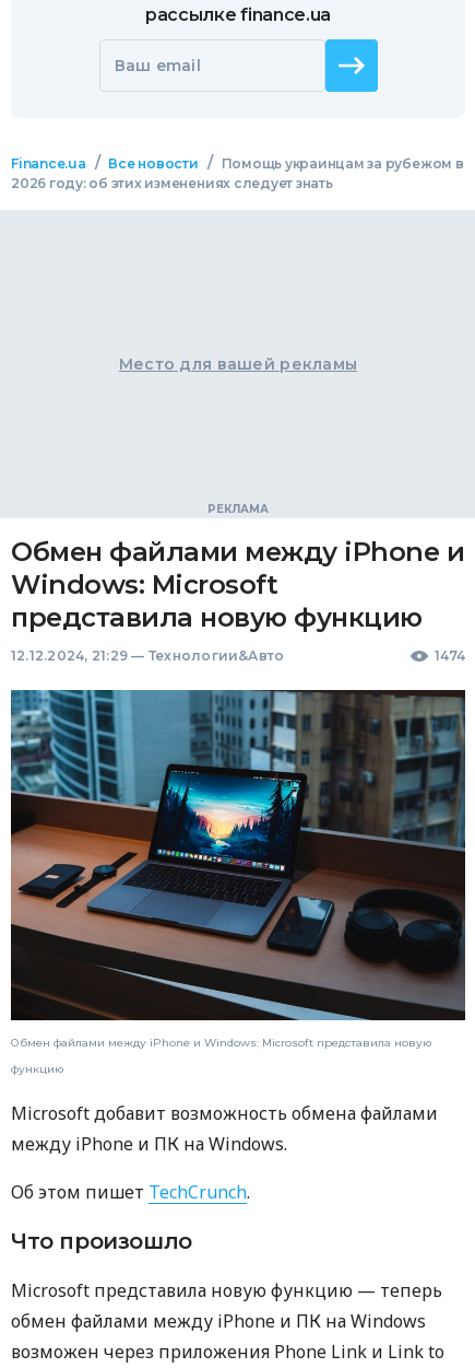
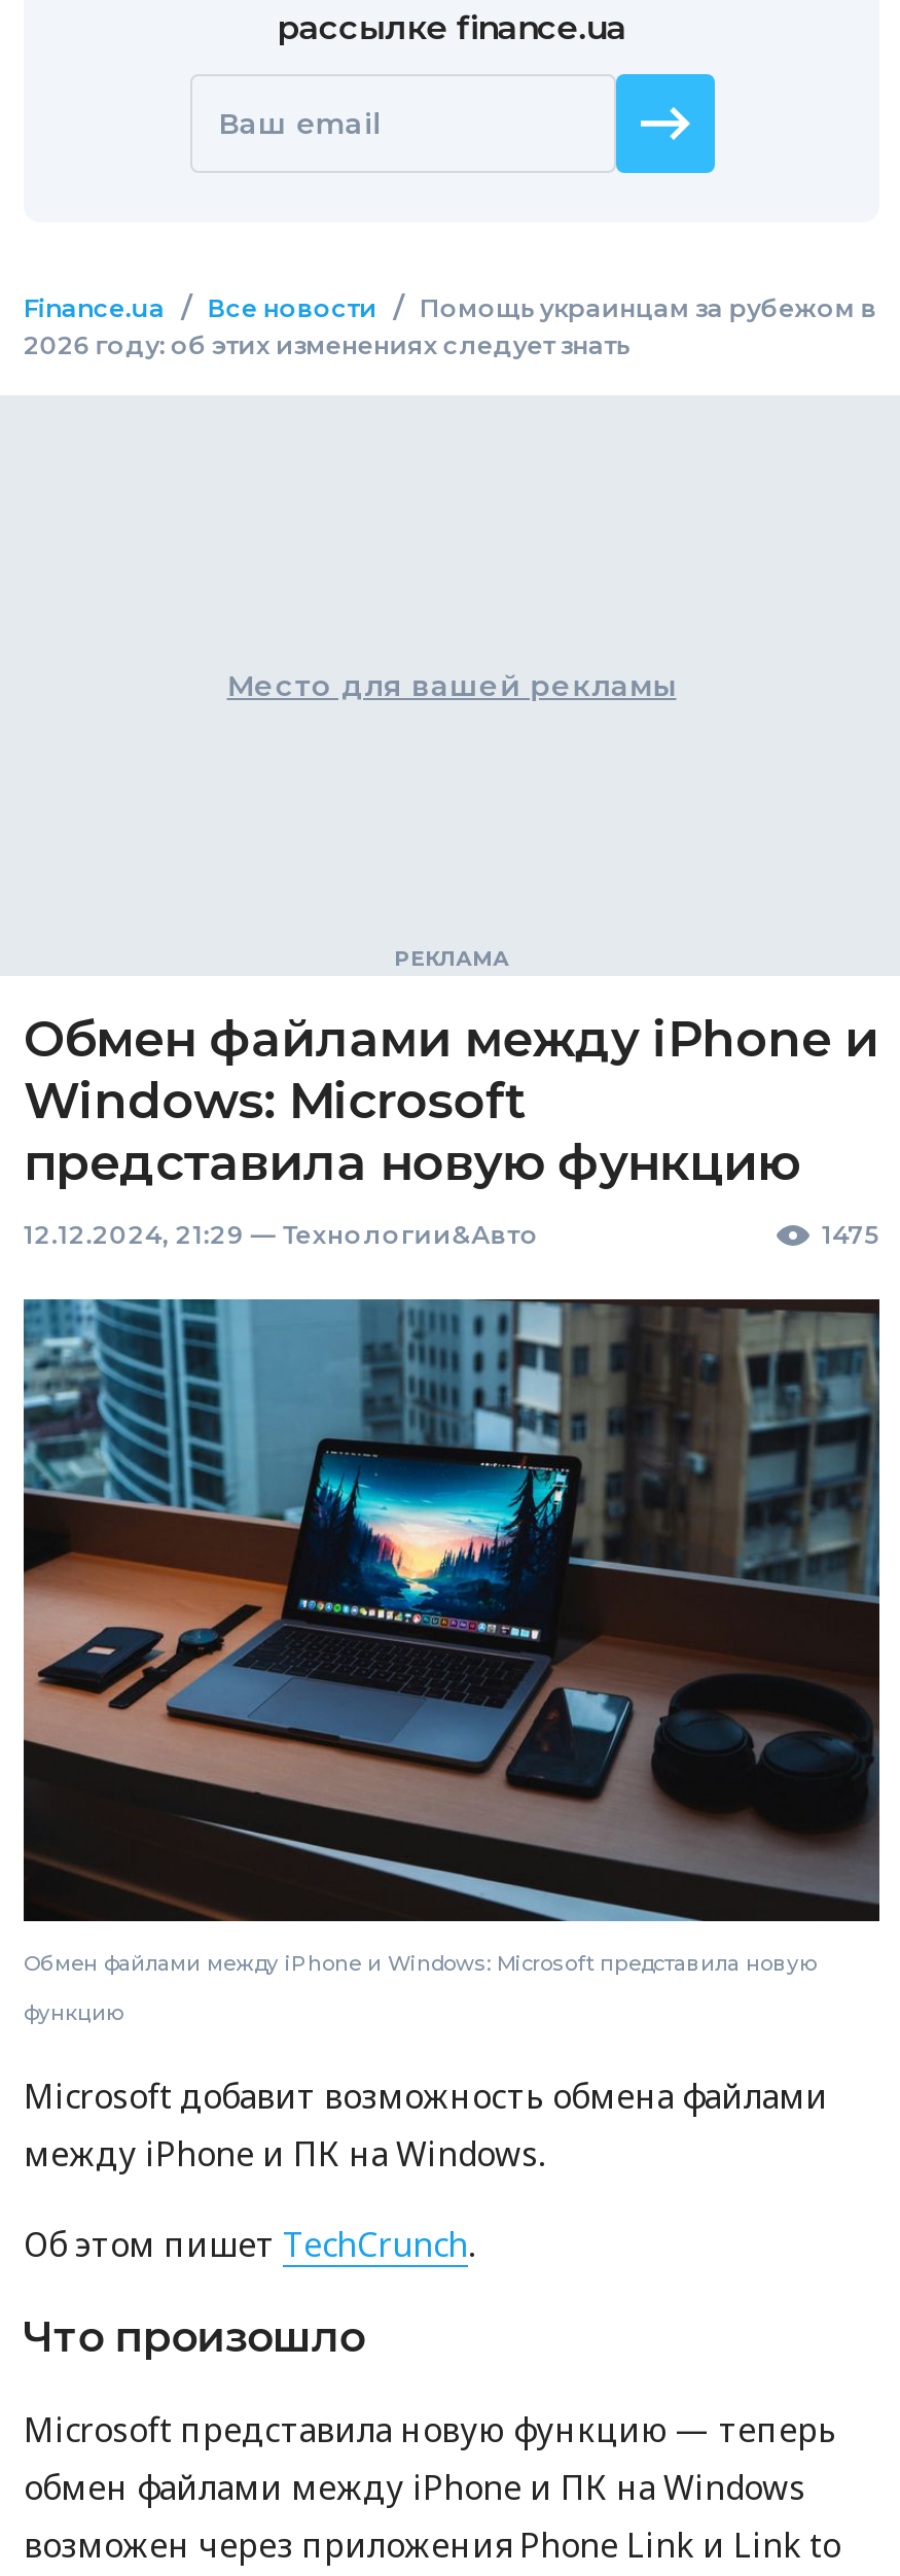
- 1474
+ 1475
